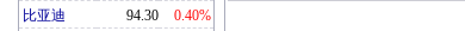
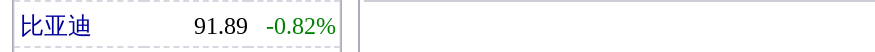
- 94.30
+ 91.89

- 0.40%
+ -0.82%
